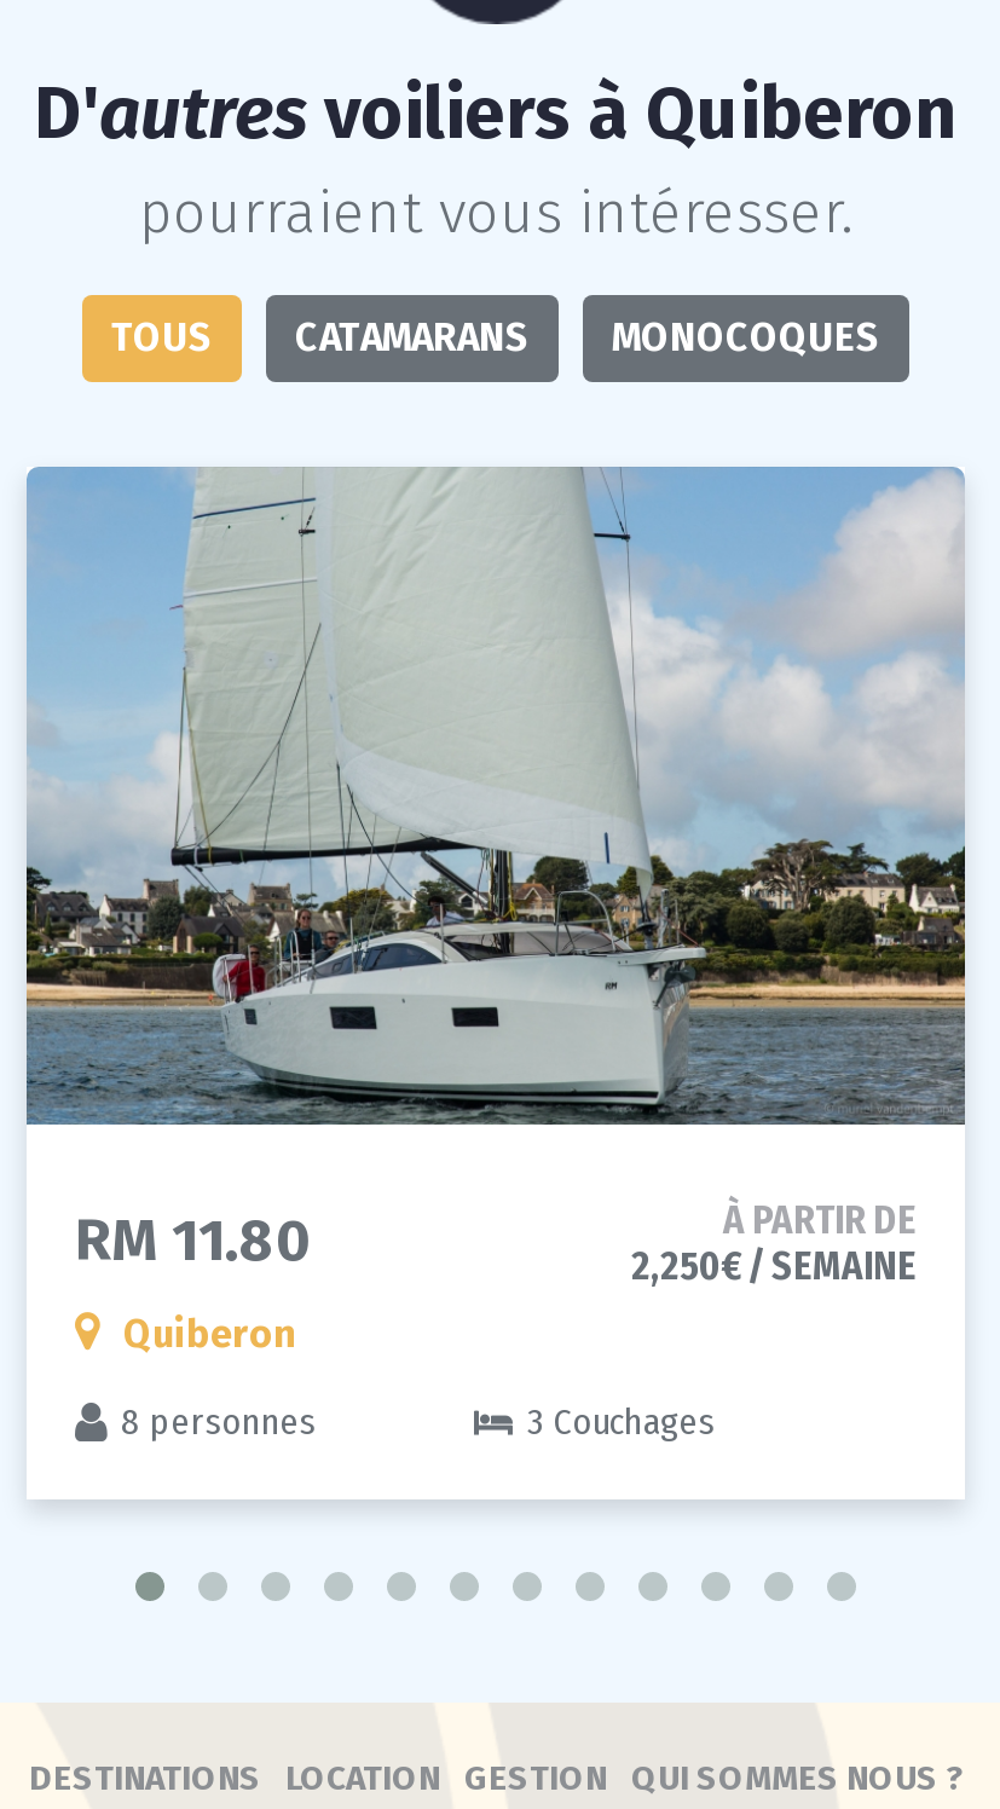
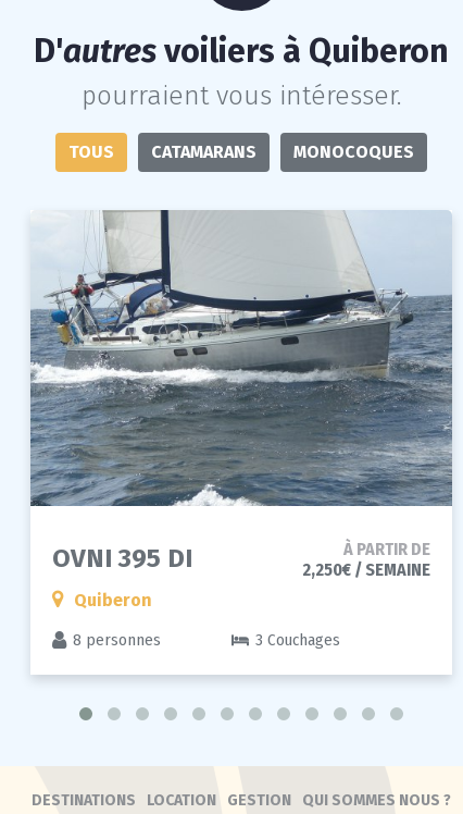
- [image]
- RM 11.80
+ [image]
+ OVNI 395 DI
